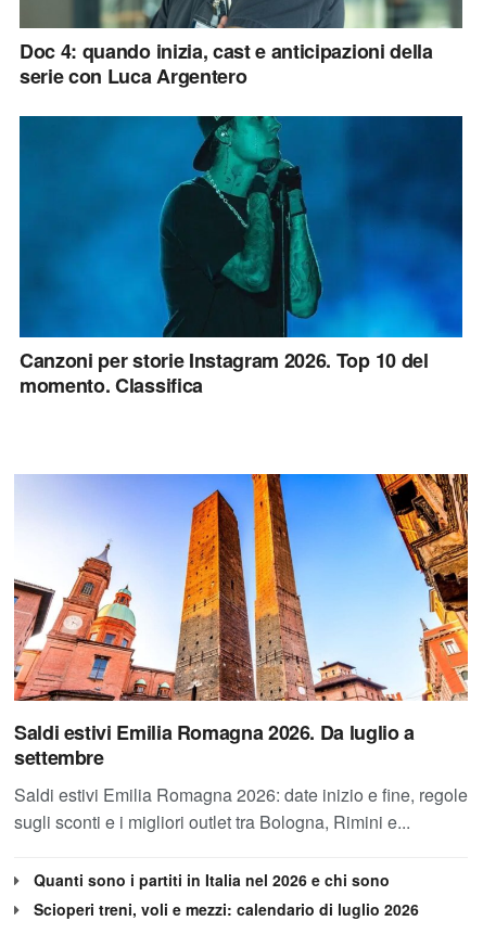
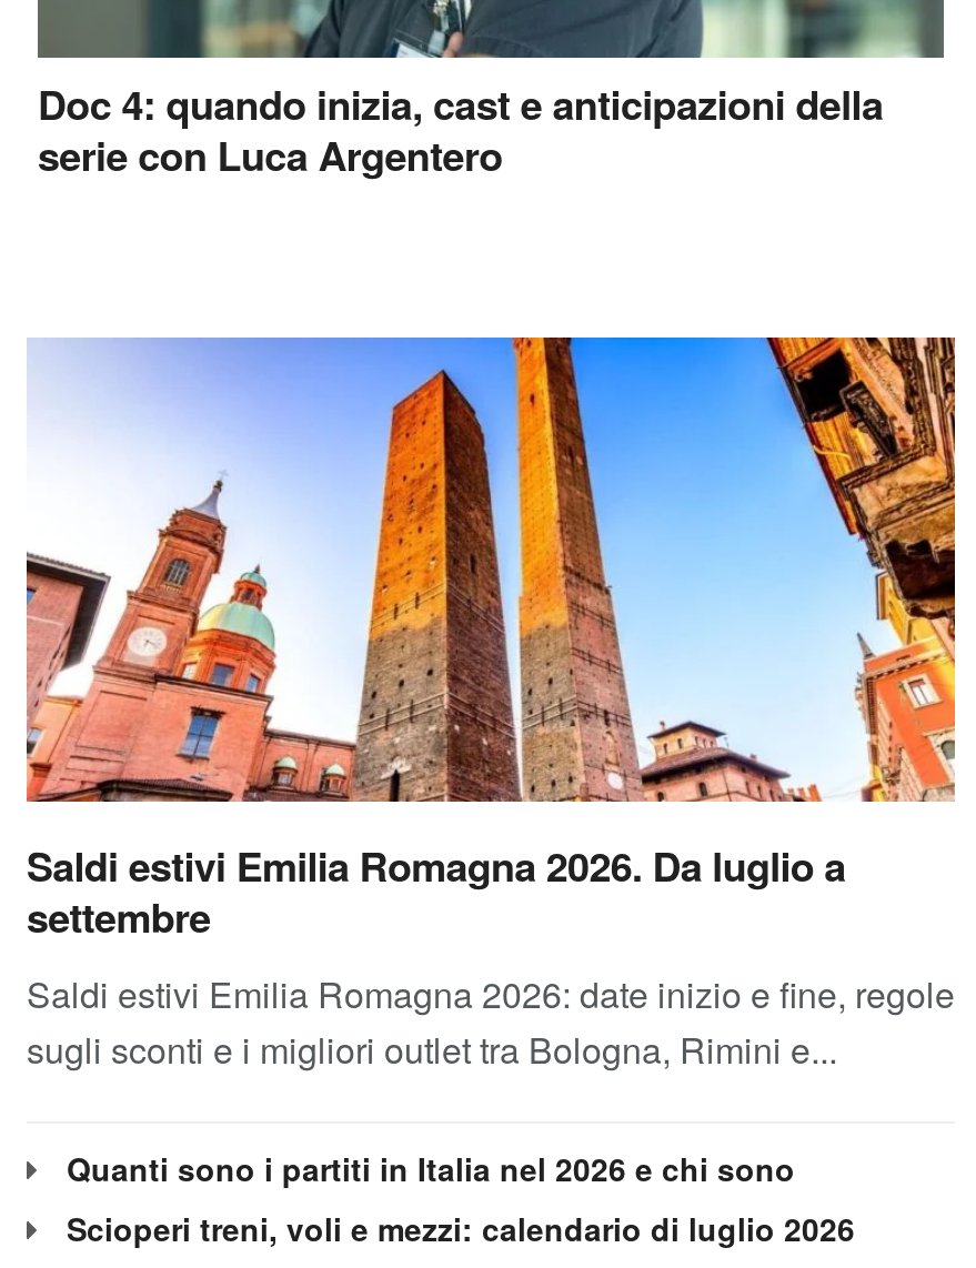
- [image]
- Canzoni per storie Instagram 2026. Top 10 del
- momento. Classifica
